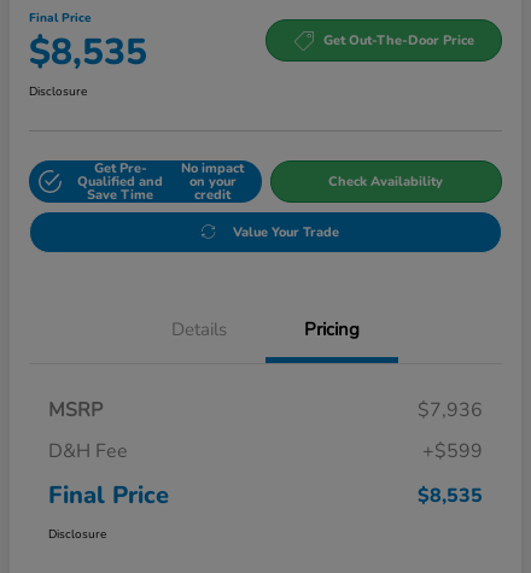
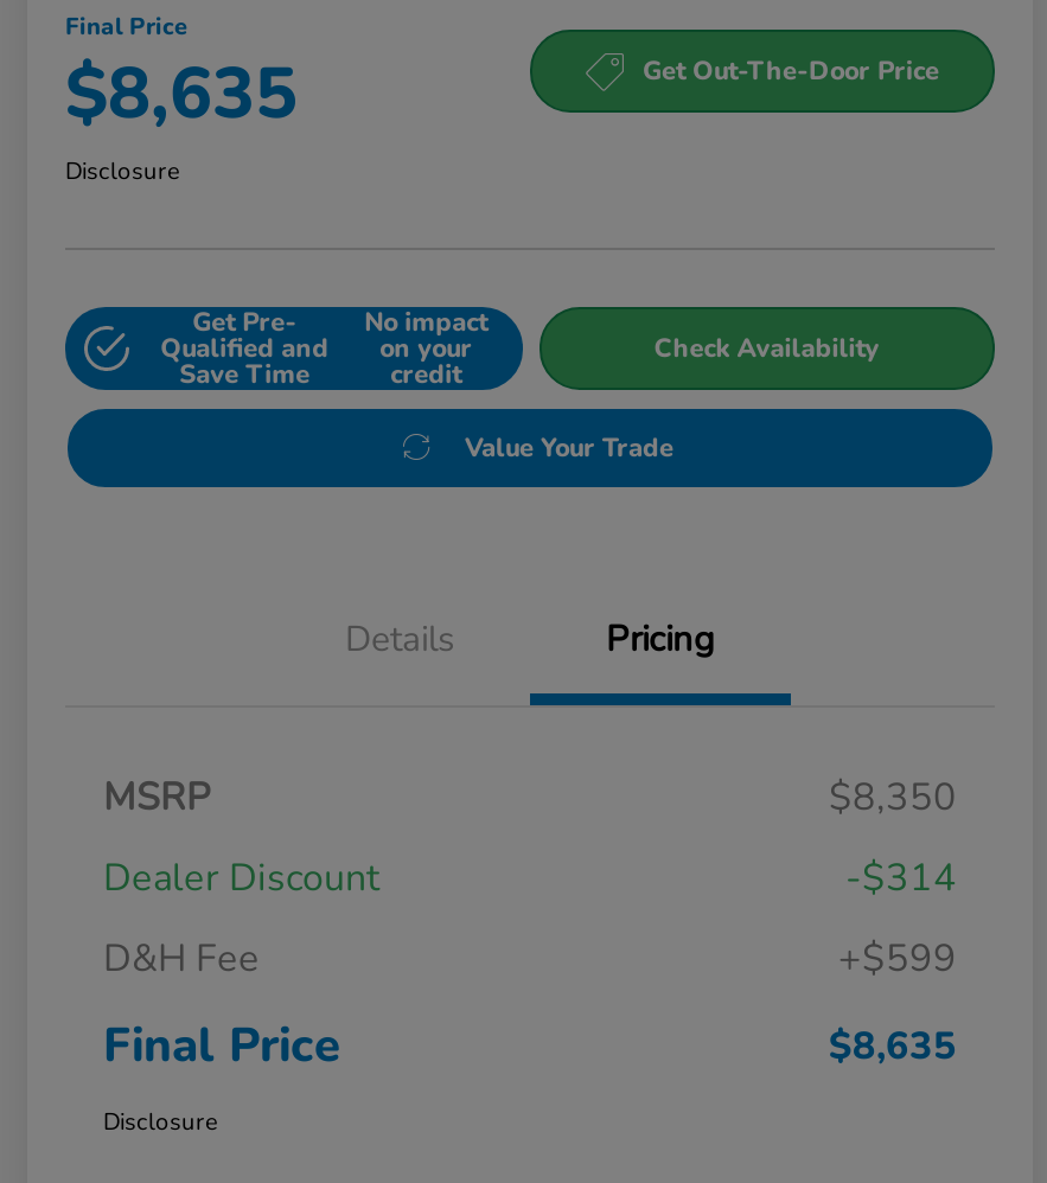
- $8,535
+ $8,635

- $7,936
+ $8,350
+ Dealer Discount
+ -$314

- $8,535
+ $8,635
